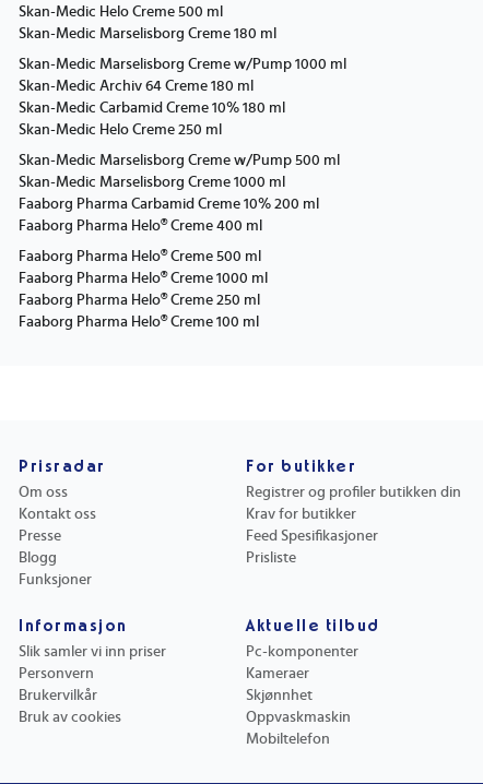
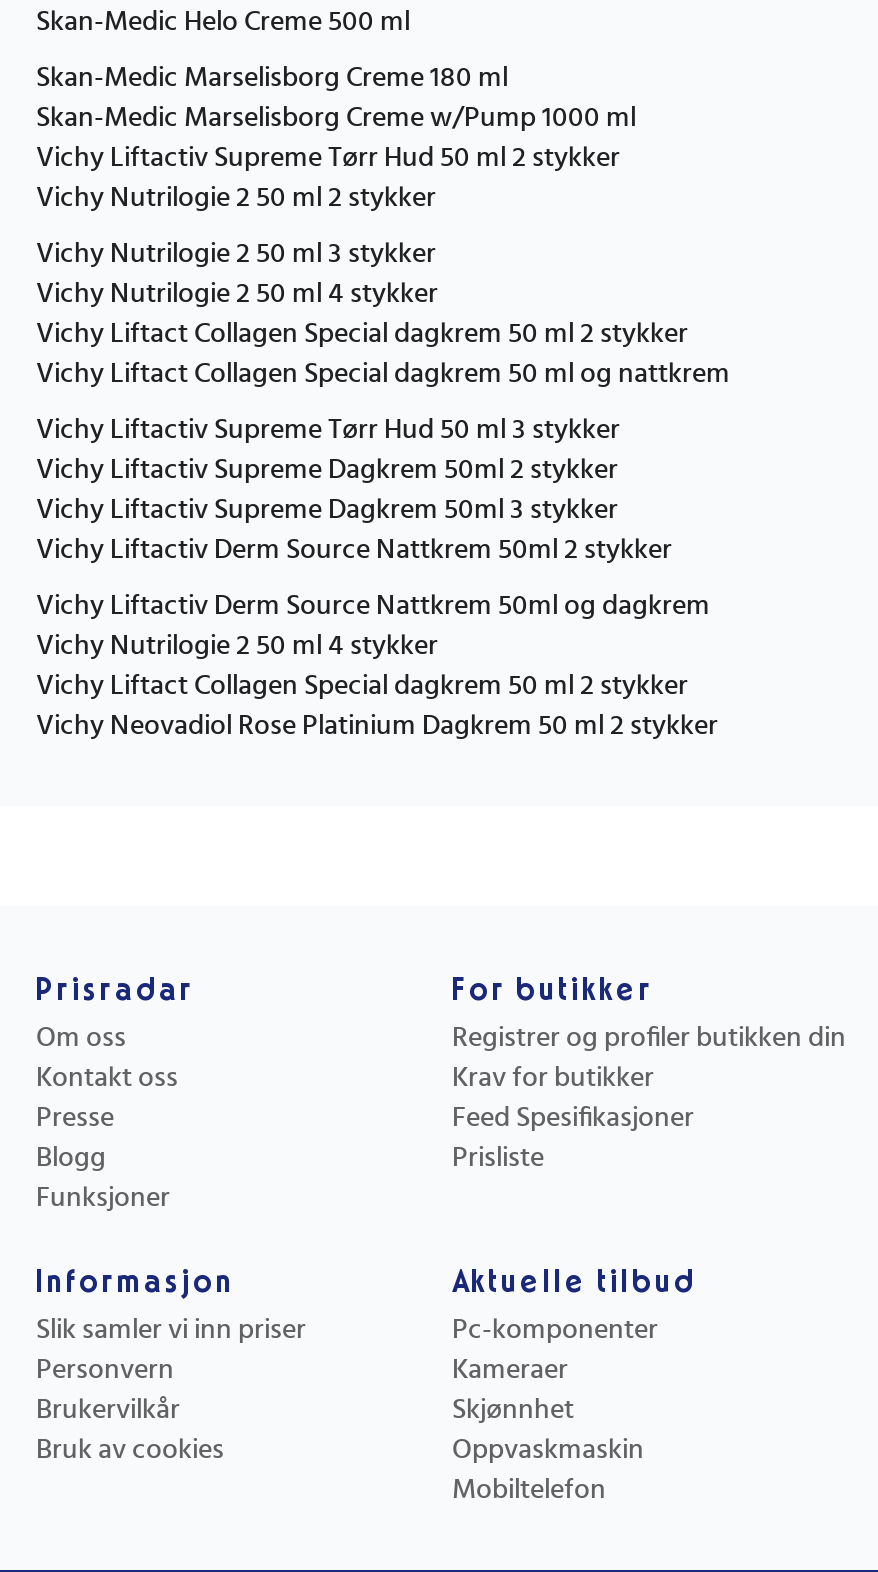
- Skan-Medic Archiv 64 Creme 180 ml
- Skan-Medic Carbamid Creme 10% 180 ml
- Skan-Medic Helo Creme 250 ml
- Skan-Medic Marselisborg Creme w/Pump 500 ml
- Skan-Medic Marselisborg Creme 1000 ml
- Faaborg Pharma Carbamid Creme 10% 200 ml
- Faaborg Pharma Helo® Creme 400 ml
- Faaborg Pharma Helo® Creme 500 ml
- Faaborg Pharma Helo® Creme 1000 ml
- Faaborg Pharma Helo® Creme 250 ml
- Faaborg Pharma Helo® Creme 100 ml
+ Vichy Liftactiv Supreme Tørr Hud 50 ml 2 stykker
+ Vichy Nutrilogie 2 50 ml 2 stykker
+ Vichy Nutrilogie 2 50 ml 3 stykker
+ Vichy Nutrilogie 2 50 ml 4 stykker
+ Vichy Liftact Collagen Special dagkrem 50 ml 2 stykker
+ Vichy Liftact Collagen Special dagkrem 50 ml og nattkrem
+ Vichy Liftactiv Supreme Tørr Hud 50 ml 3 stykker
+ Vichy Liftactiv Supreme Dagkrem 50ml 2 stykker
+ Vichy Liftactiv Supreme Dagkrem 50ml 3 stykker
+ Vichy Liftactiv Derm Source Nattkrem 50ml 2 stykker
+ Vichy Liftactiv Derm Source Nattkrem 50ml og dagkrem
+ Vichy Nutrilogie 2 50 ml 4 stykker
+ Vichy Liftact Collagen Special dagkrem 50 ml 2 stykker
+ Vichy Neovadiol Rose Platinium Dagkrem 50 ml 2 stykker
